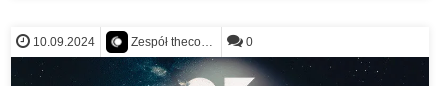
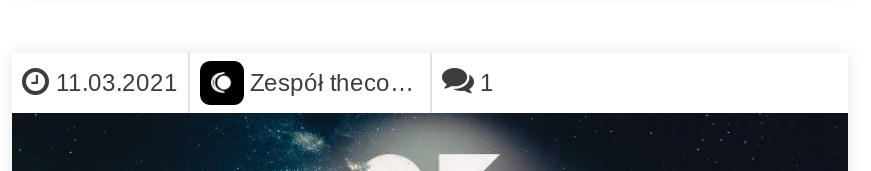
- 10.09.2024
+ 11.03.2021

- 0
+ 1
